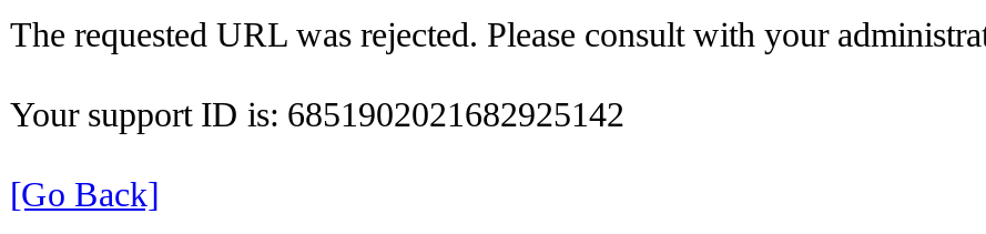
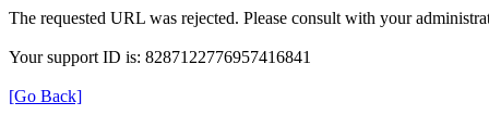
- Your support ID is: 6851902021682925142
+ Your support ID is: 8287122776957416841
